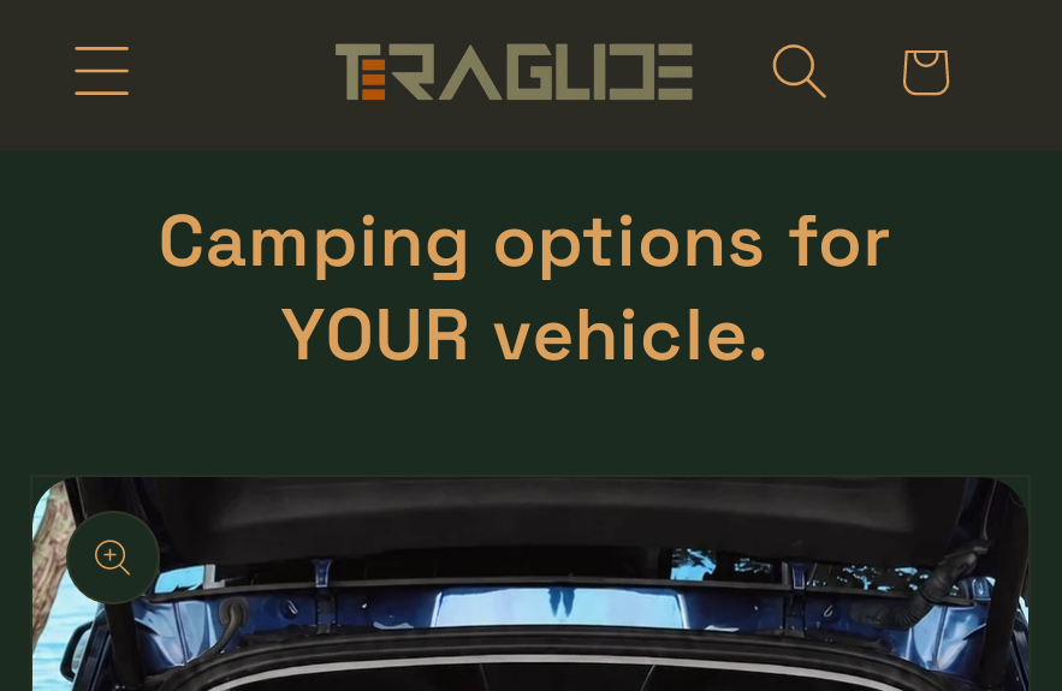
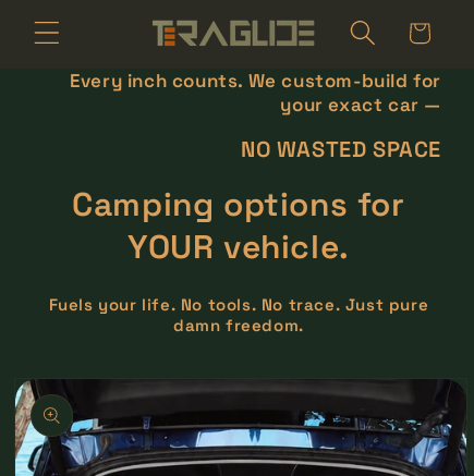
+ Every inch counts. We custom-build for
+ your exact car —
+ NO WASTED SPACE

+ Fuels your life. No tools. No trace. Just pure
+ damn freedom.
